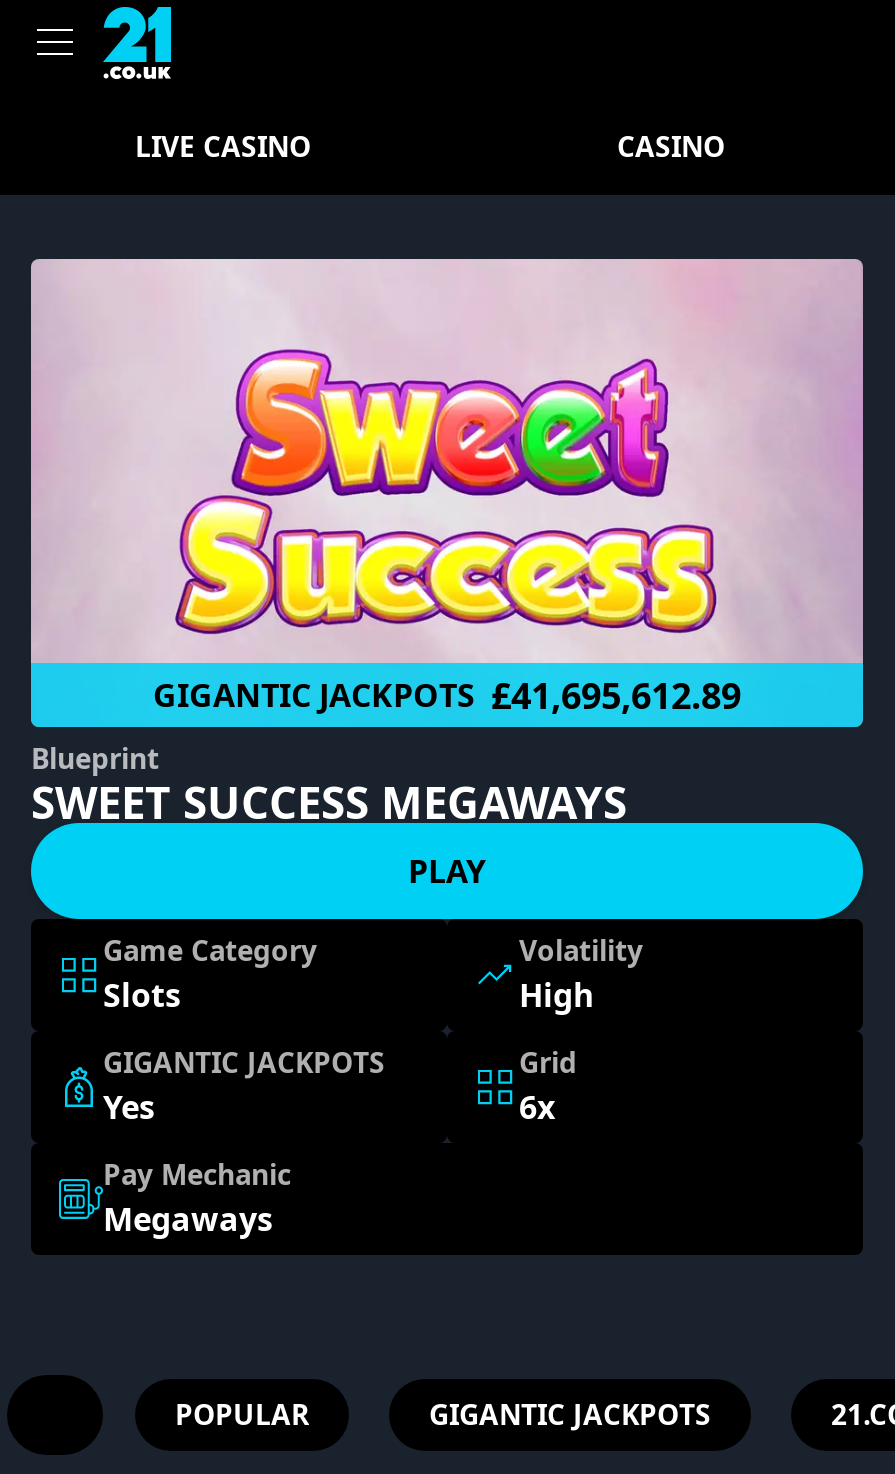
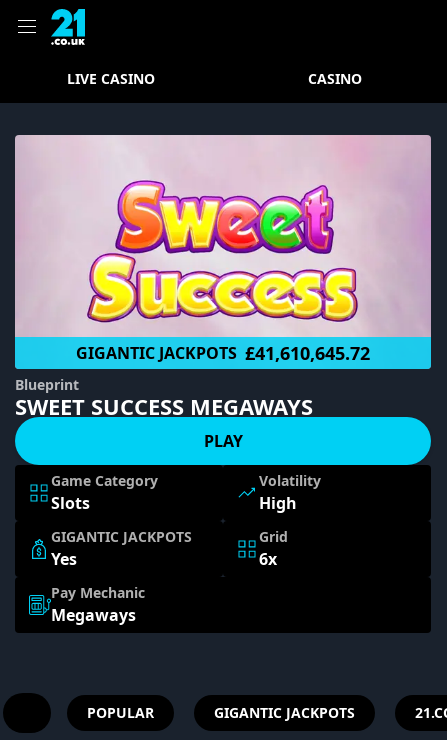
- GIGANTIC JACKPOTS £41,695,612.89
+ GIGANTIC JACKPOTS £41,610,645.72
